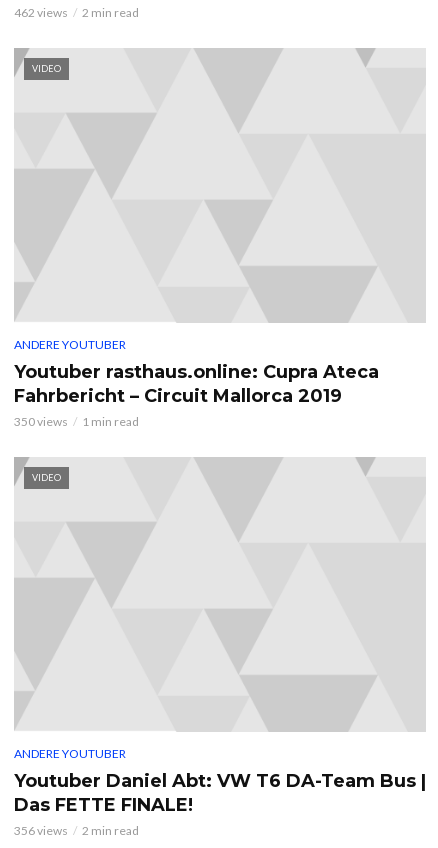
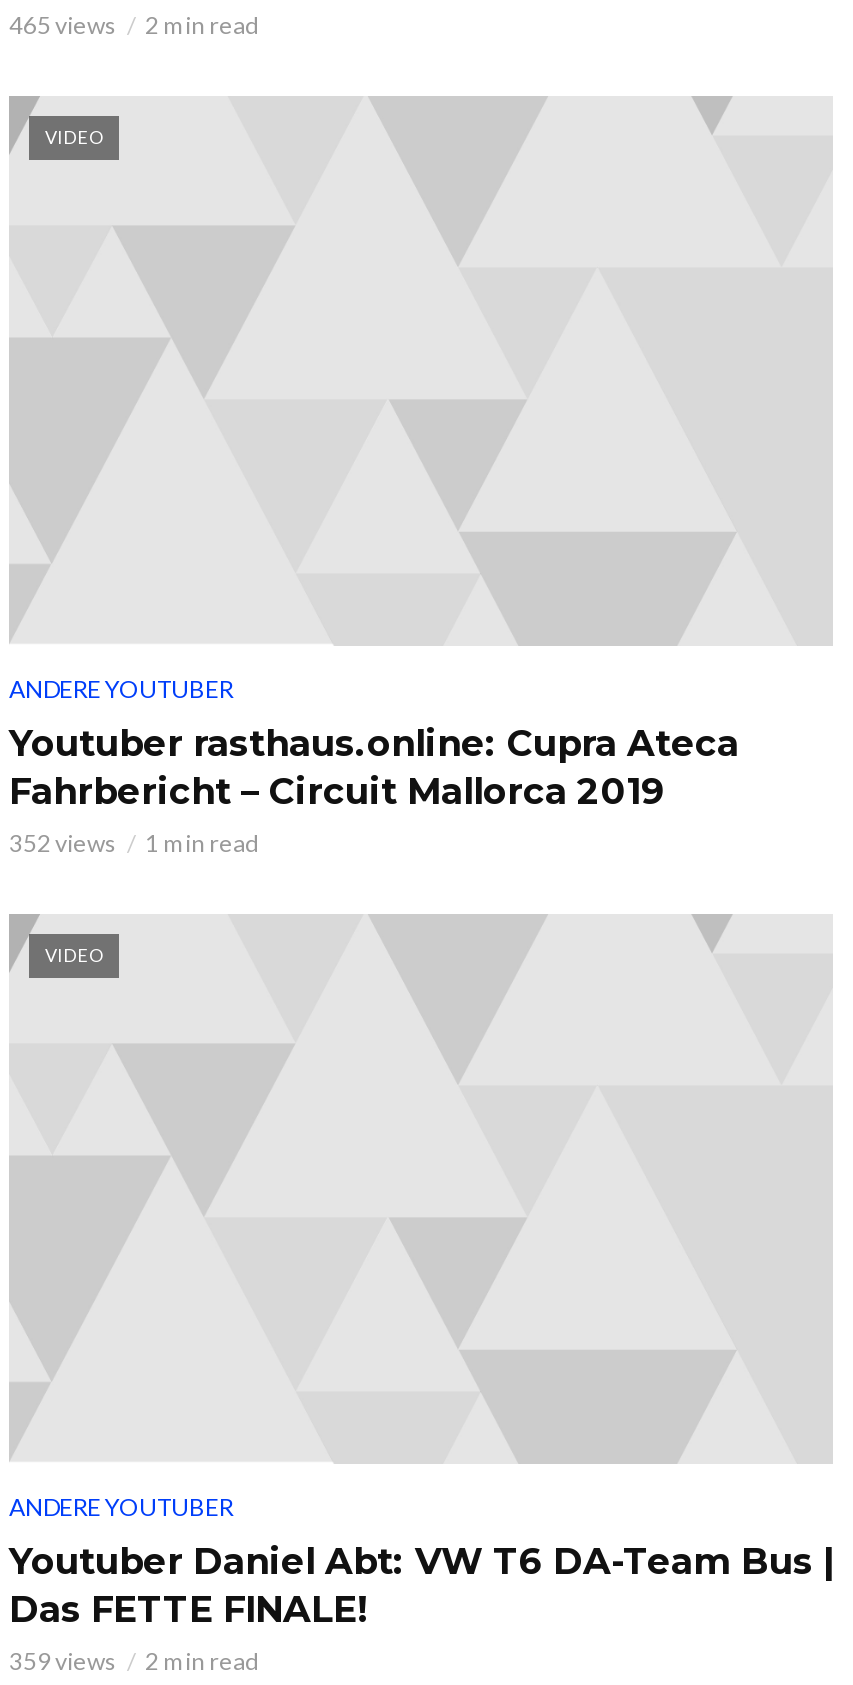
- 462 views 2 min read
+ 465 views 2 min read

- 350 views 1 min read
+ 352 views 1 min read

- 356 views 2 min read
+ 359 views 2 min read
